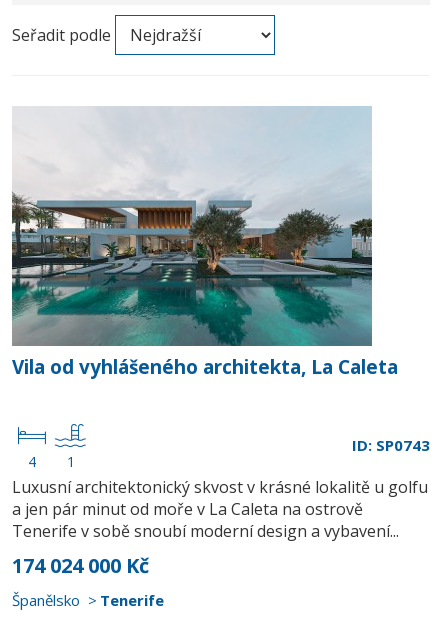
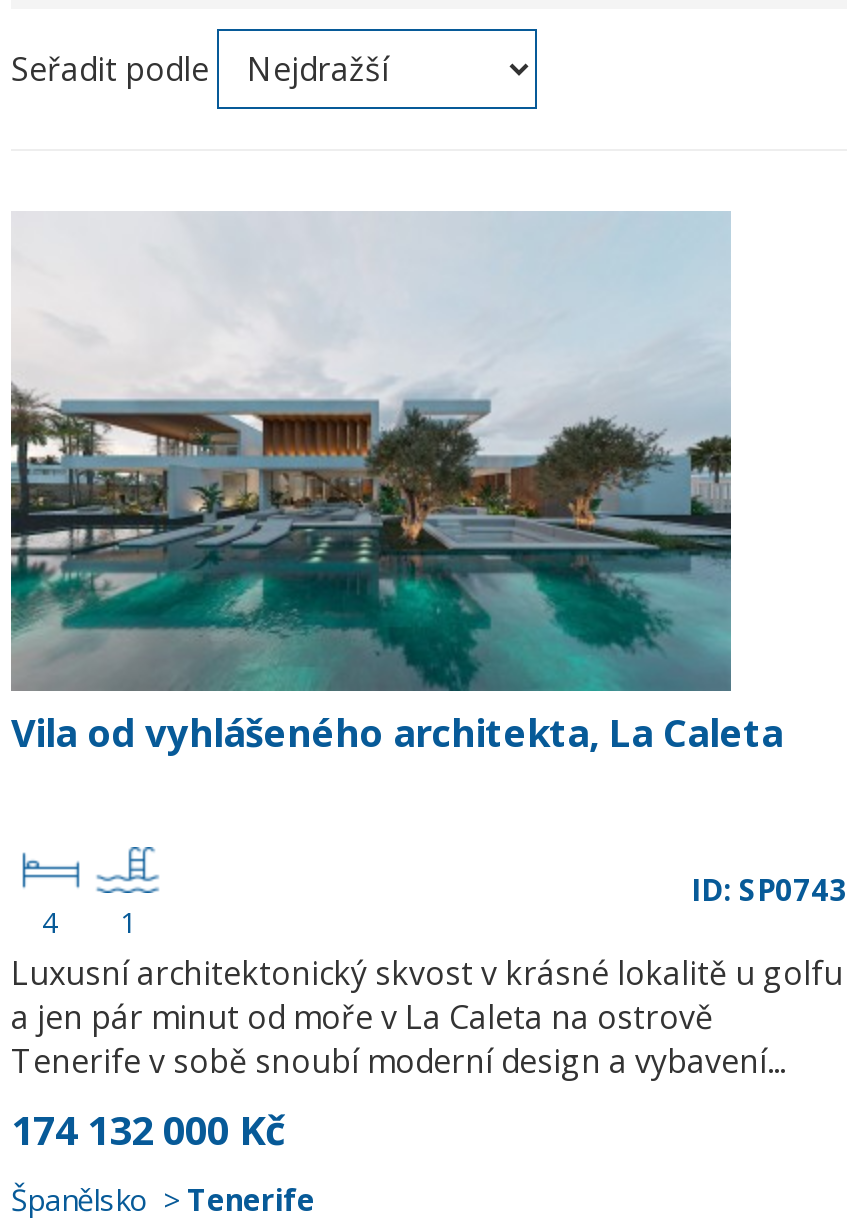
- 174 024 000 Kč
+ 174 132 000 Kč
